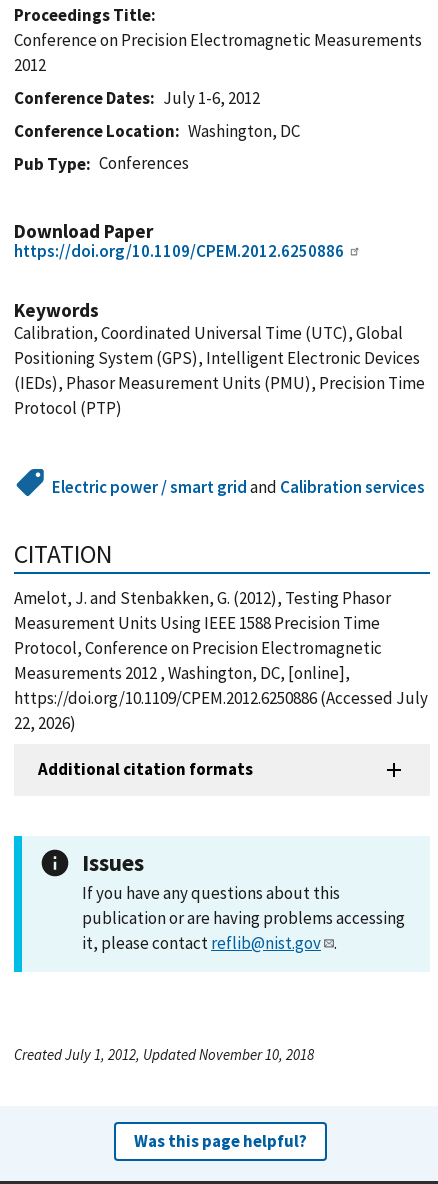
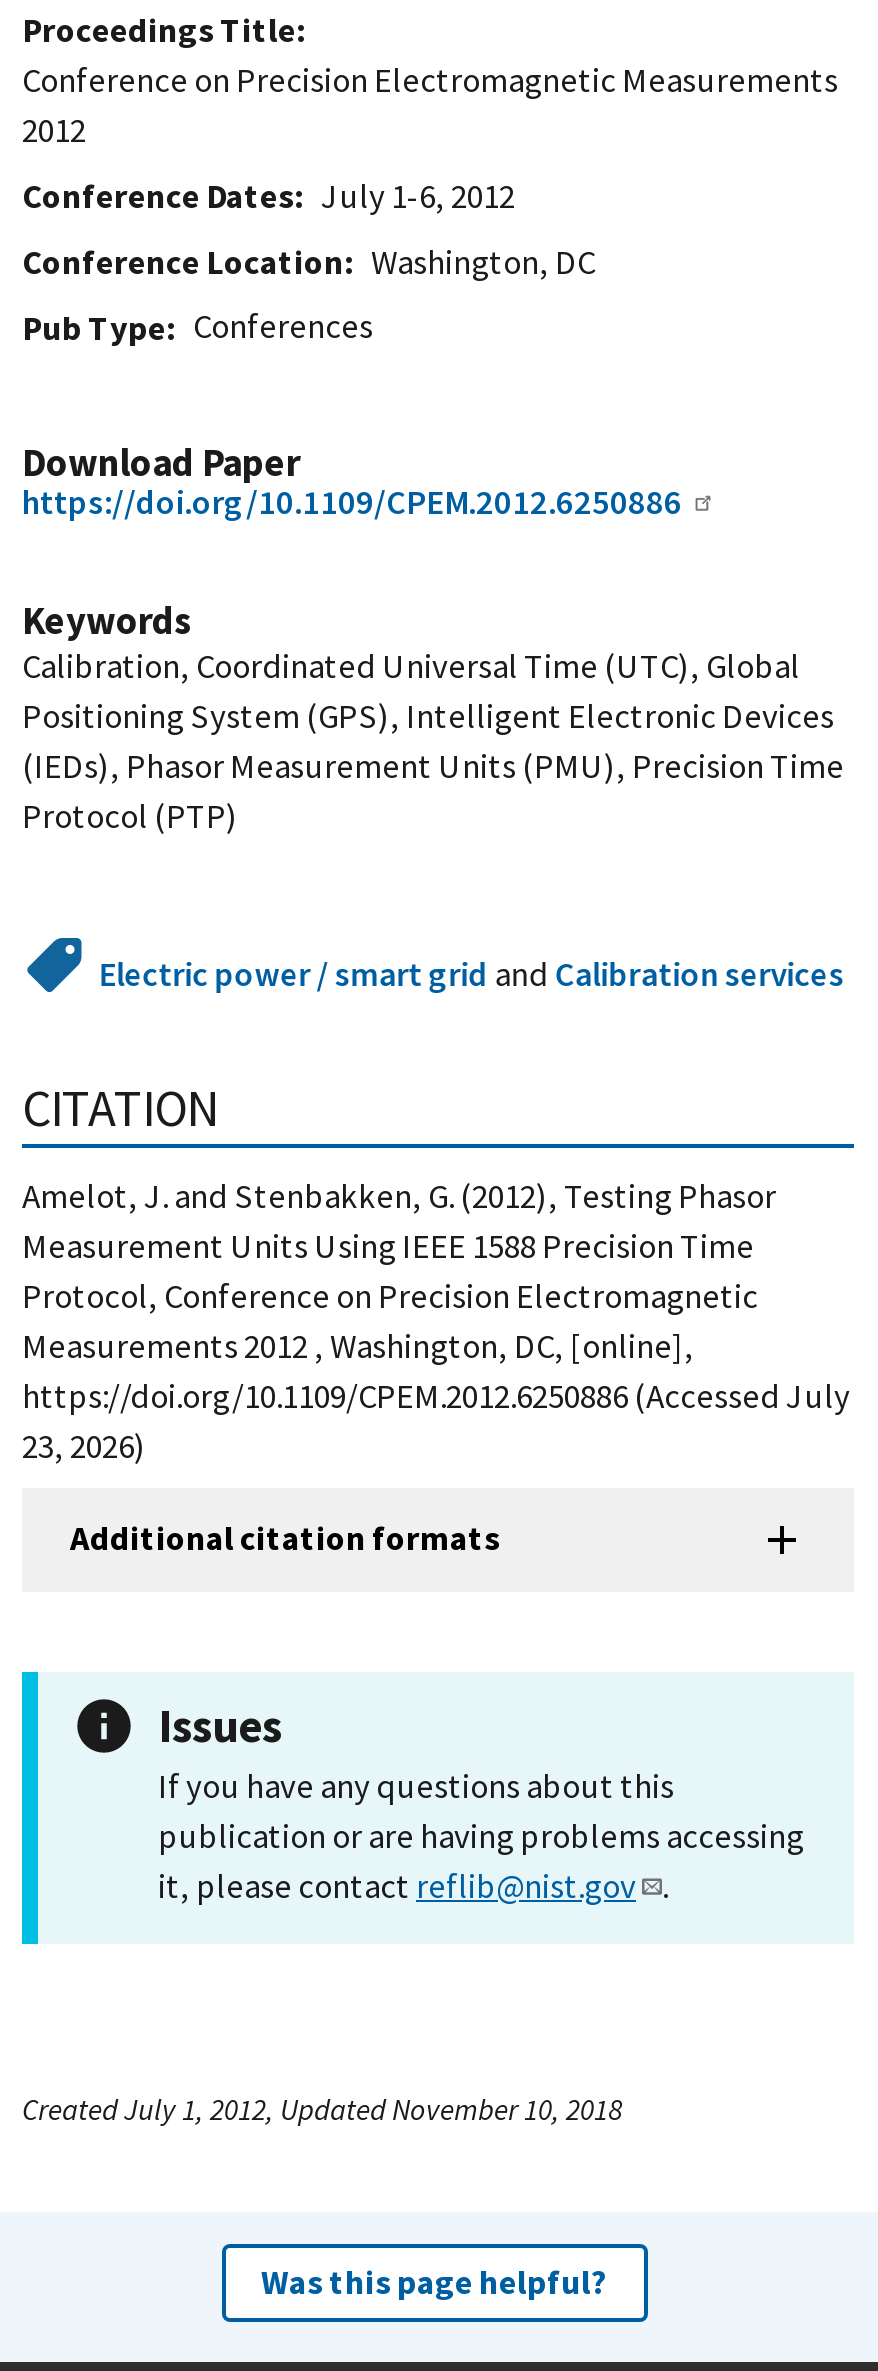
- 22, 2026)
+ 23, 2026)
